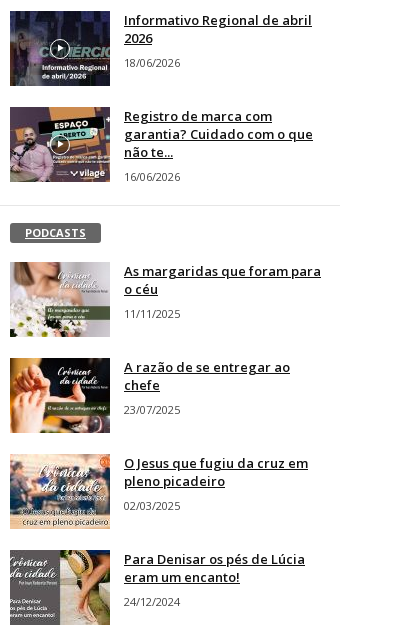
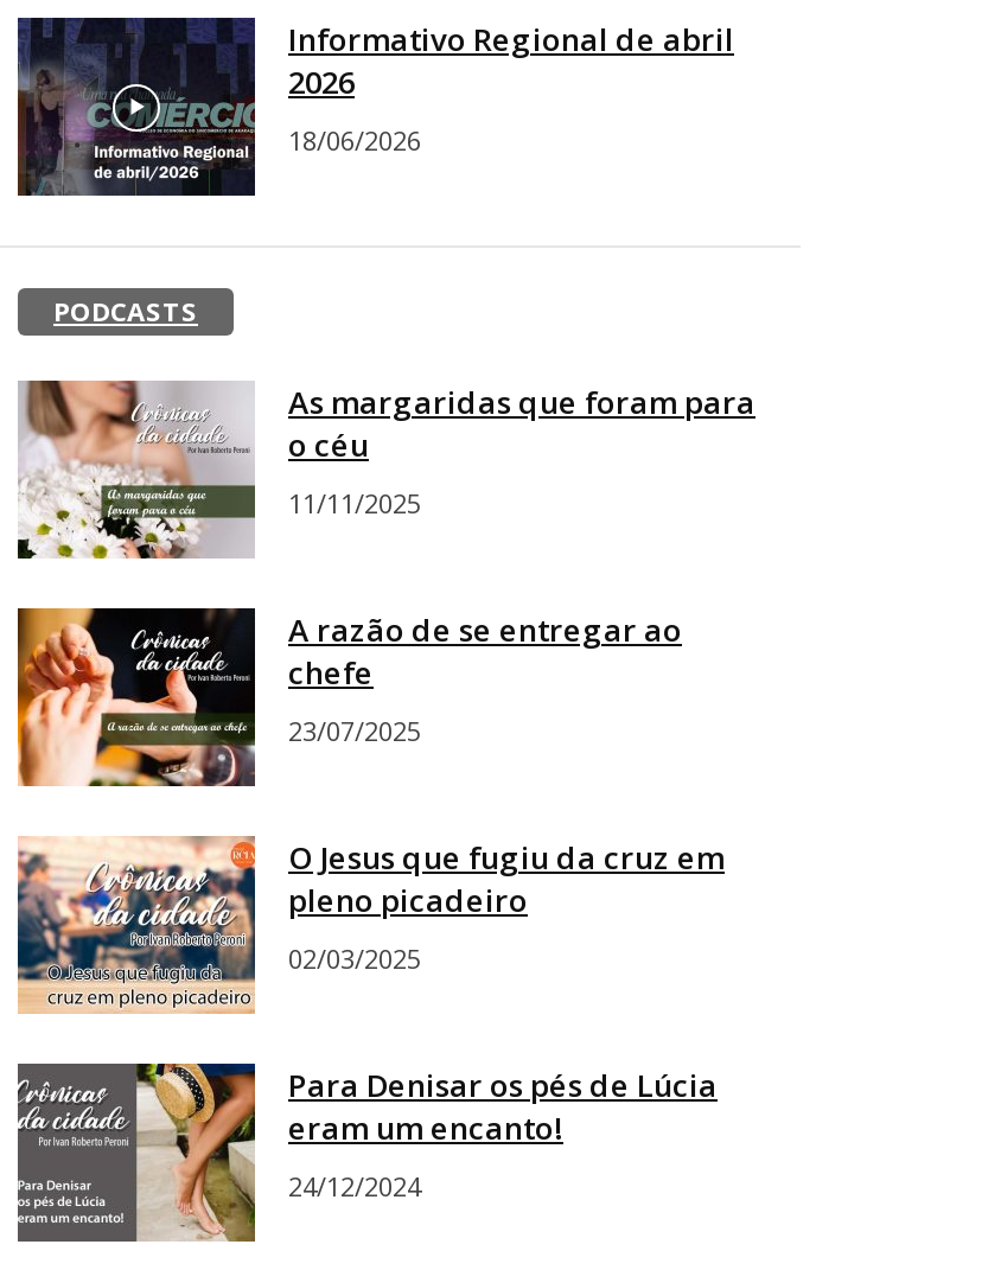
- [image]
- Registro de marca com
- garantia? Cuidado com o que
- não te...
- 16/06/2026
